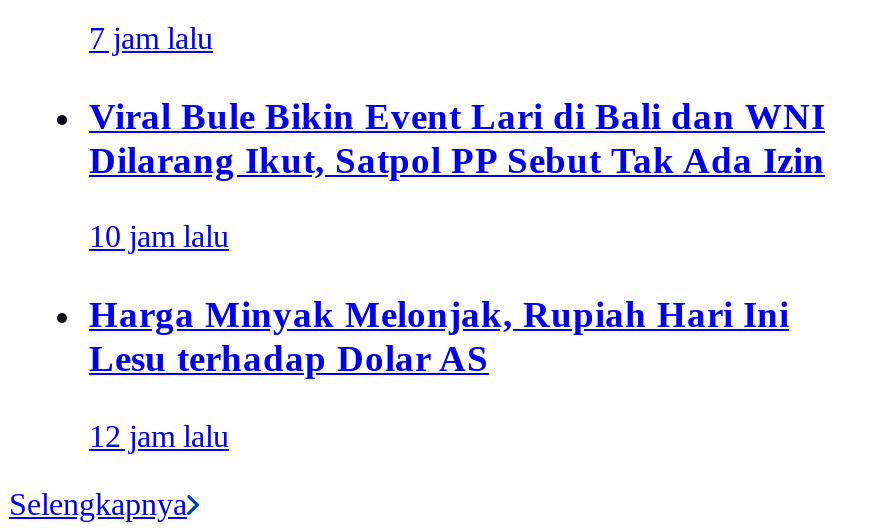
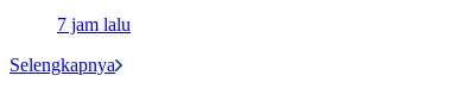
- Viral Bule Bikin Event Lari di Bali dan WNI
- Dilarang Ikut, Satpol PP Sebut Tak Ada Izin
- 10 jam lalu
- Harga Minyak Melonjak, Rupiah Hari Ini
- Lesu terhadap Dolar AS
- 12 jam lalu
